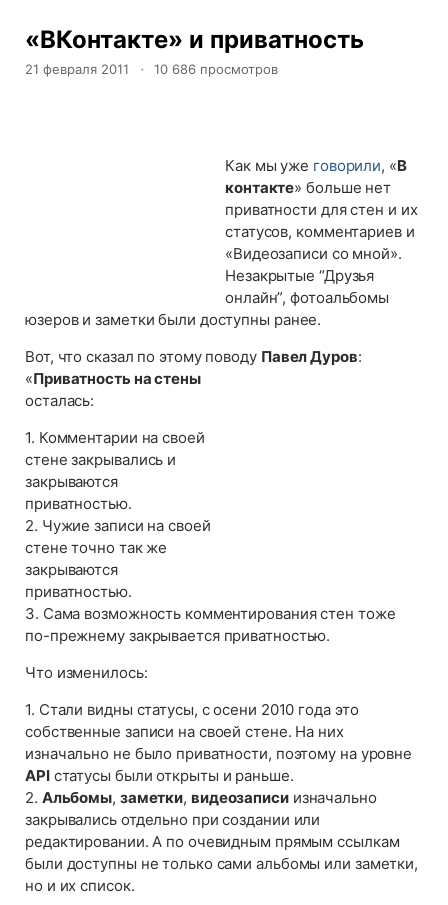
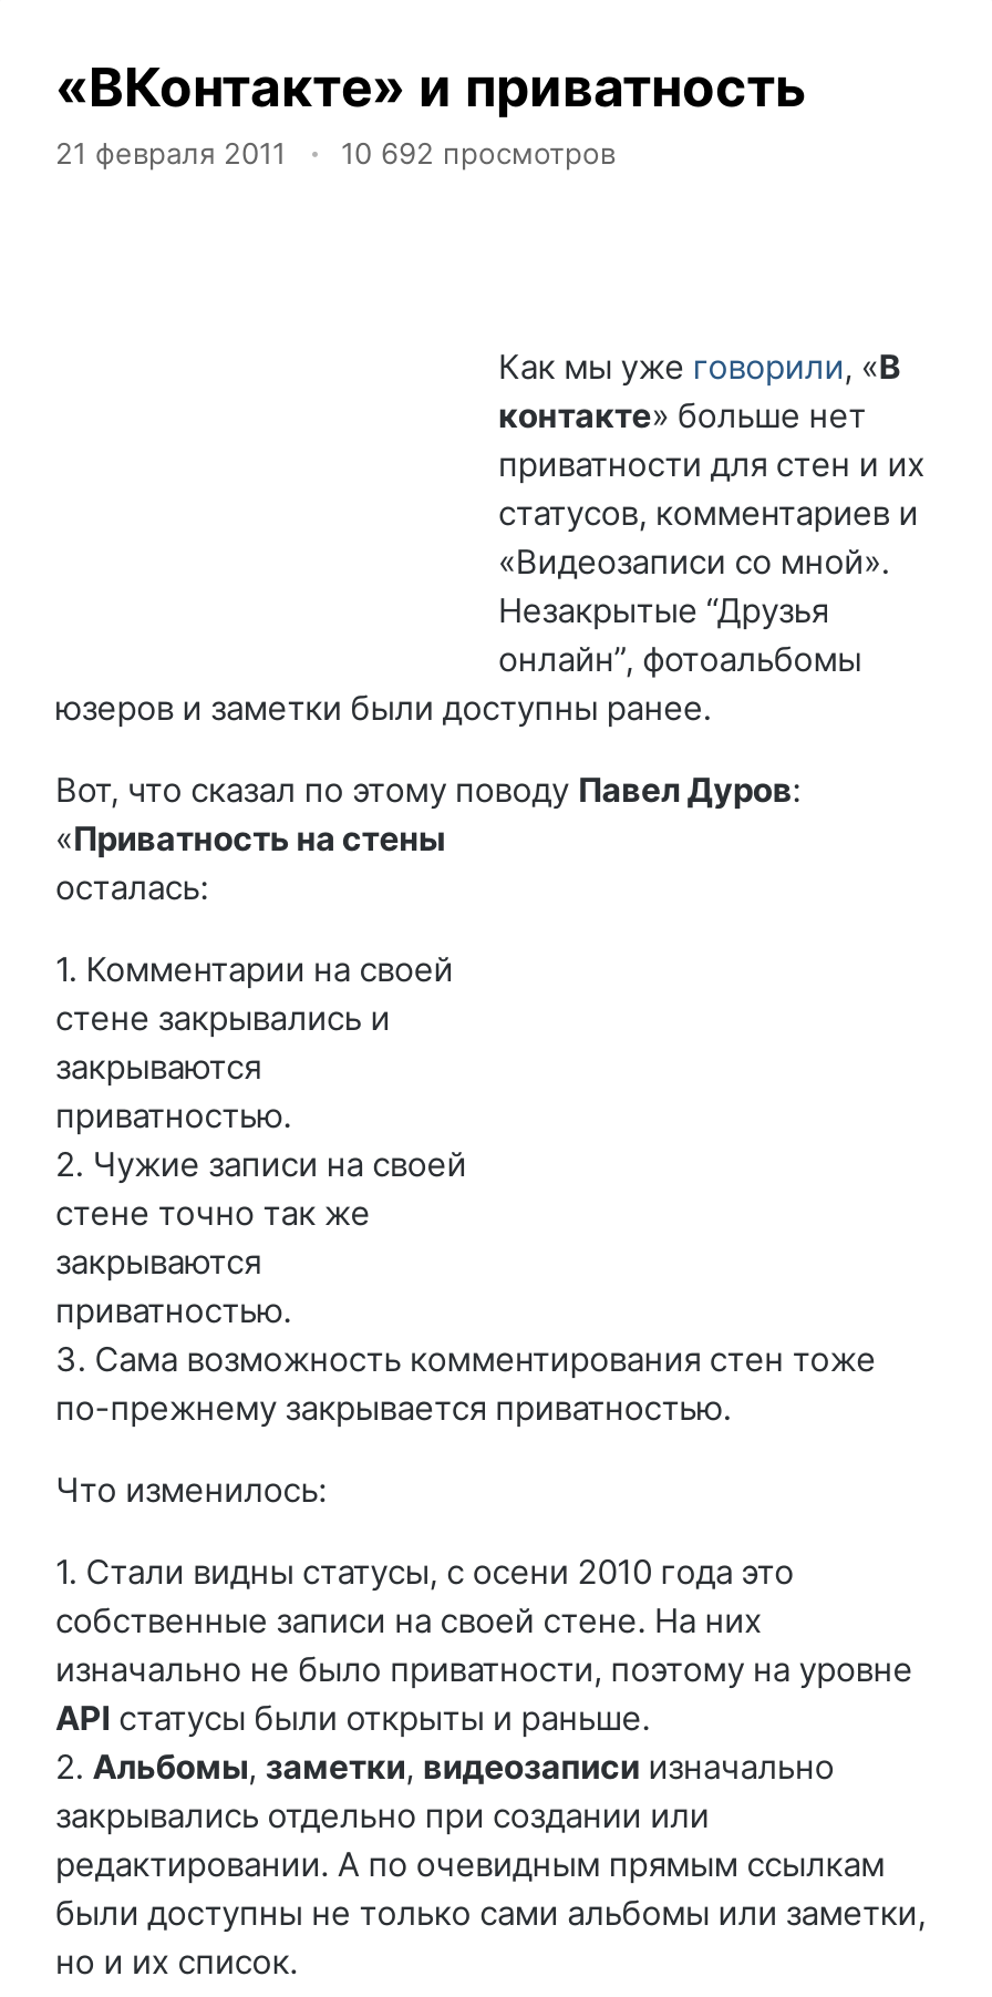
- 21 февраля 2011 10 686 просмотров
+ 21 февраля 2011 10 692 просмотров
